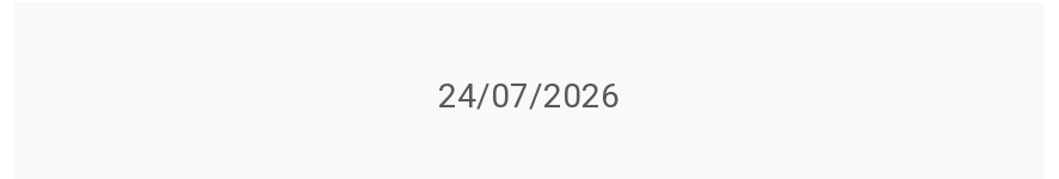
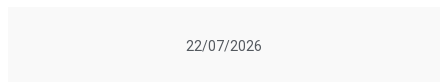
- 24/07/2026
+ 22/07/2026
